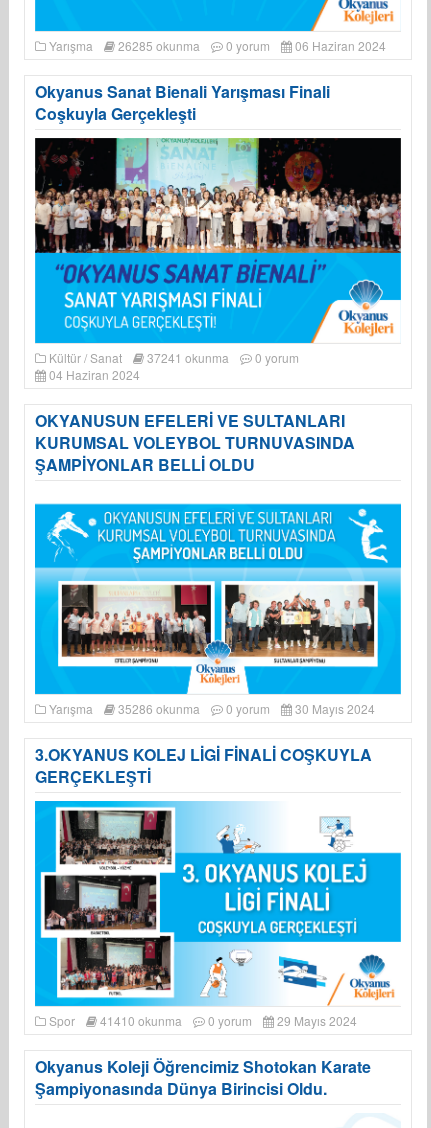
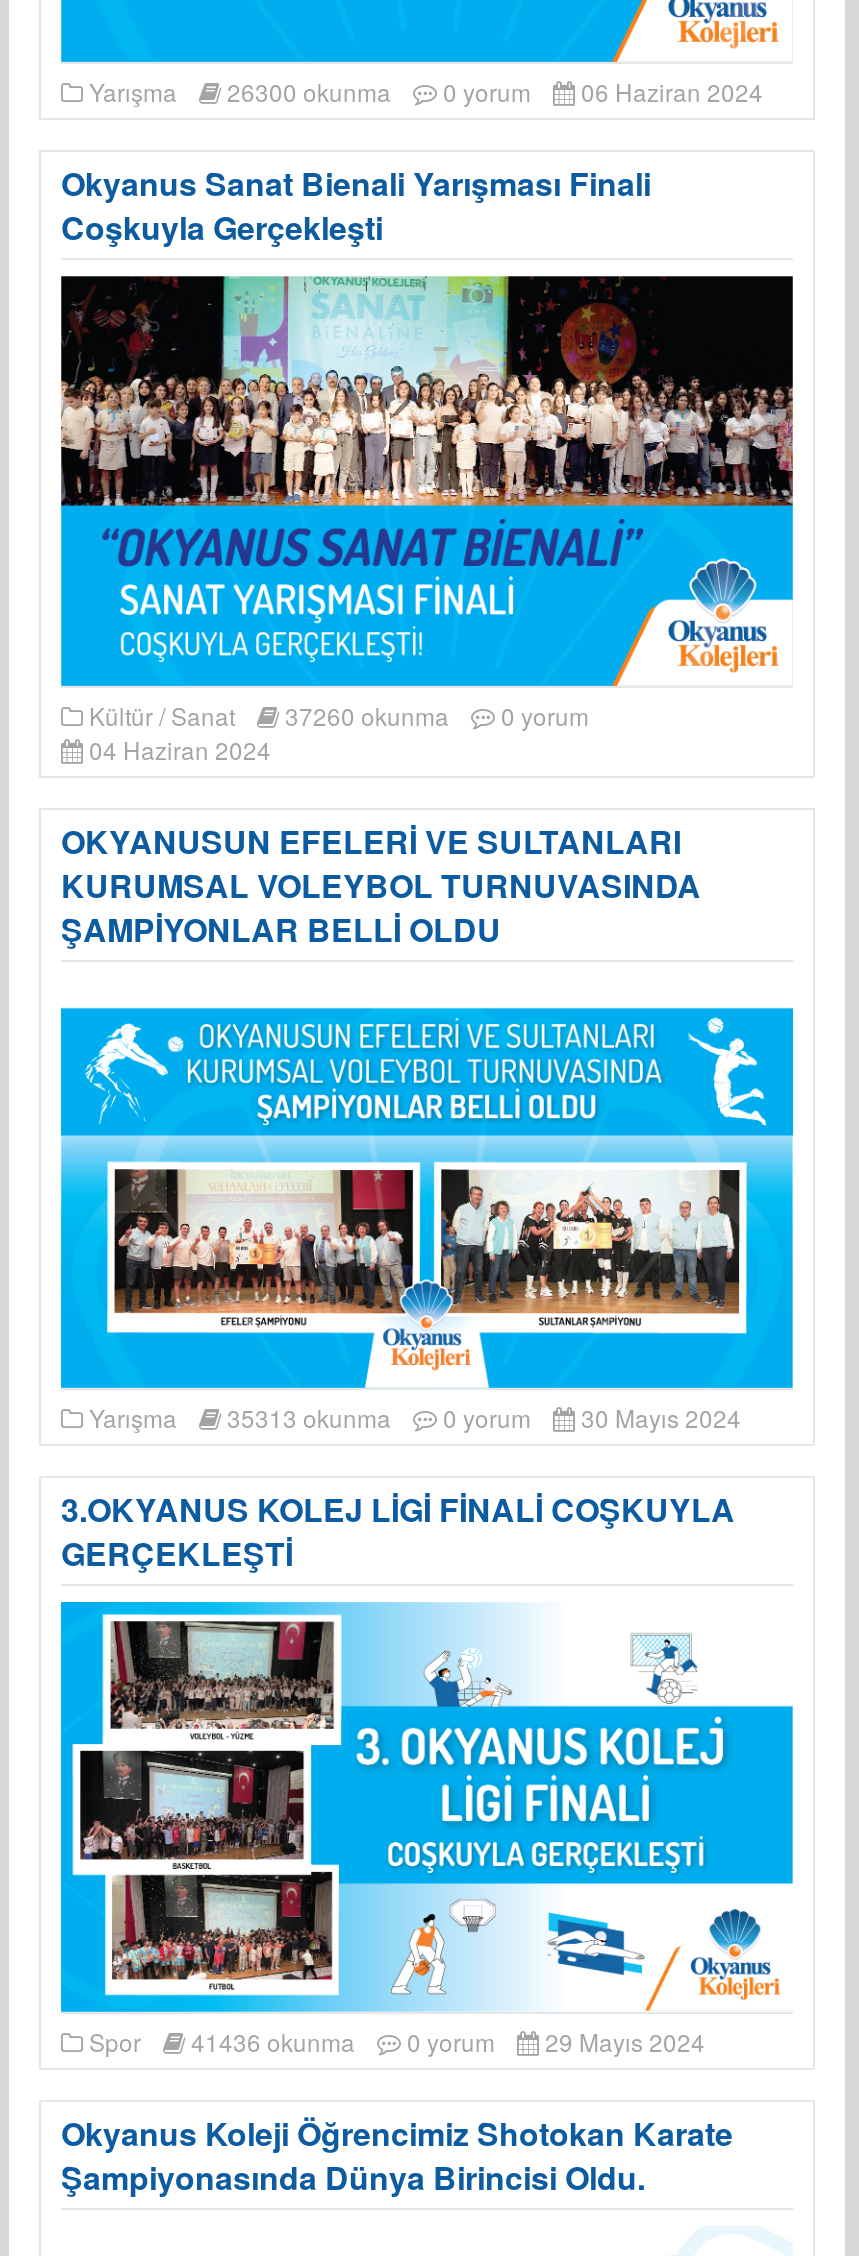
- Yarışma 26285 okunma 0 yorum 06 Haziran 2024
+ Yarışma 26300 okunma 0 yorum 06 Haziran 2024

- Kültür / Sanat 37241 okunma 0 yorum
+ Kültür / Sanat 37260 okunma 0 yorum

- Yarışma 35286 okunma 0 yorum 30 Mayıs 2024
+ Yarışma 35313 okunma 0 yorum 30 Mayıs 2024

- Spor 41410 okunma 0 yorum 29 Mayıs 2024
+ Spor 41436 okunma 0 yorum 29 Mayıs 2024
